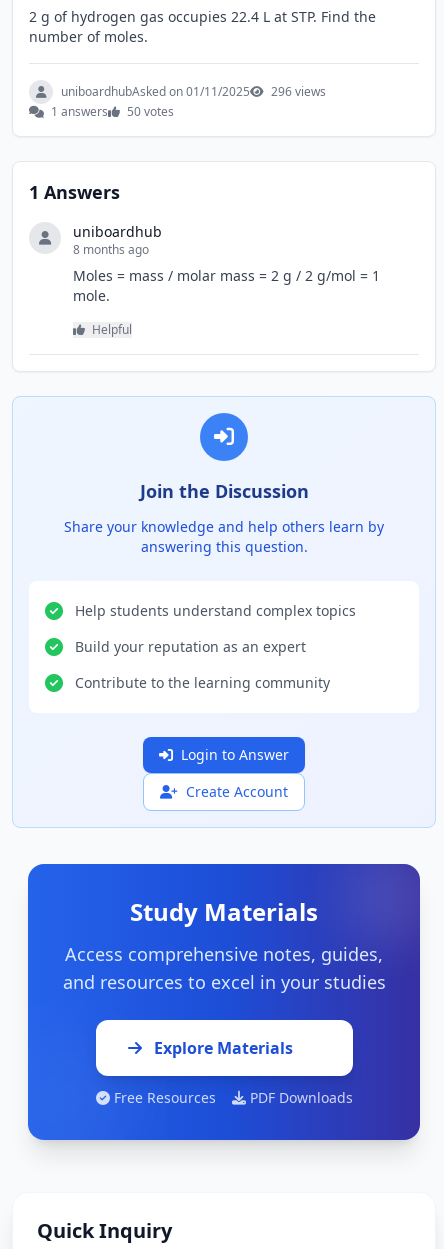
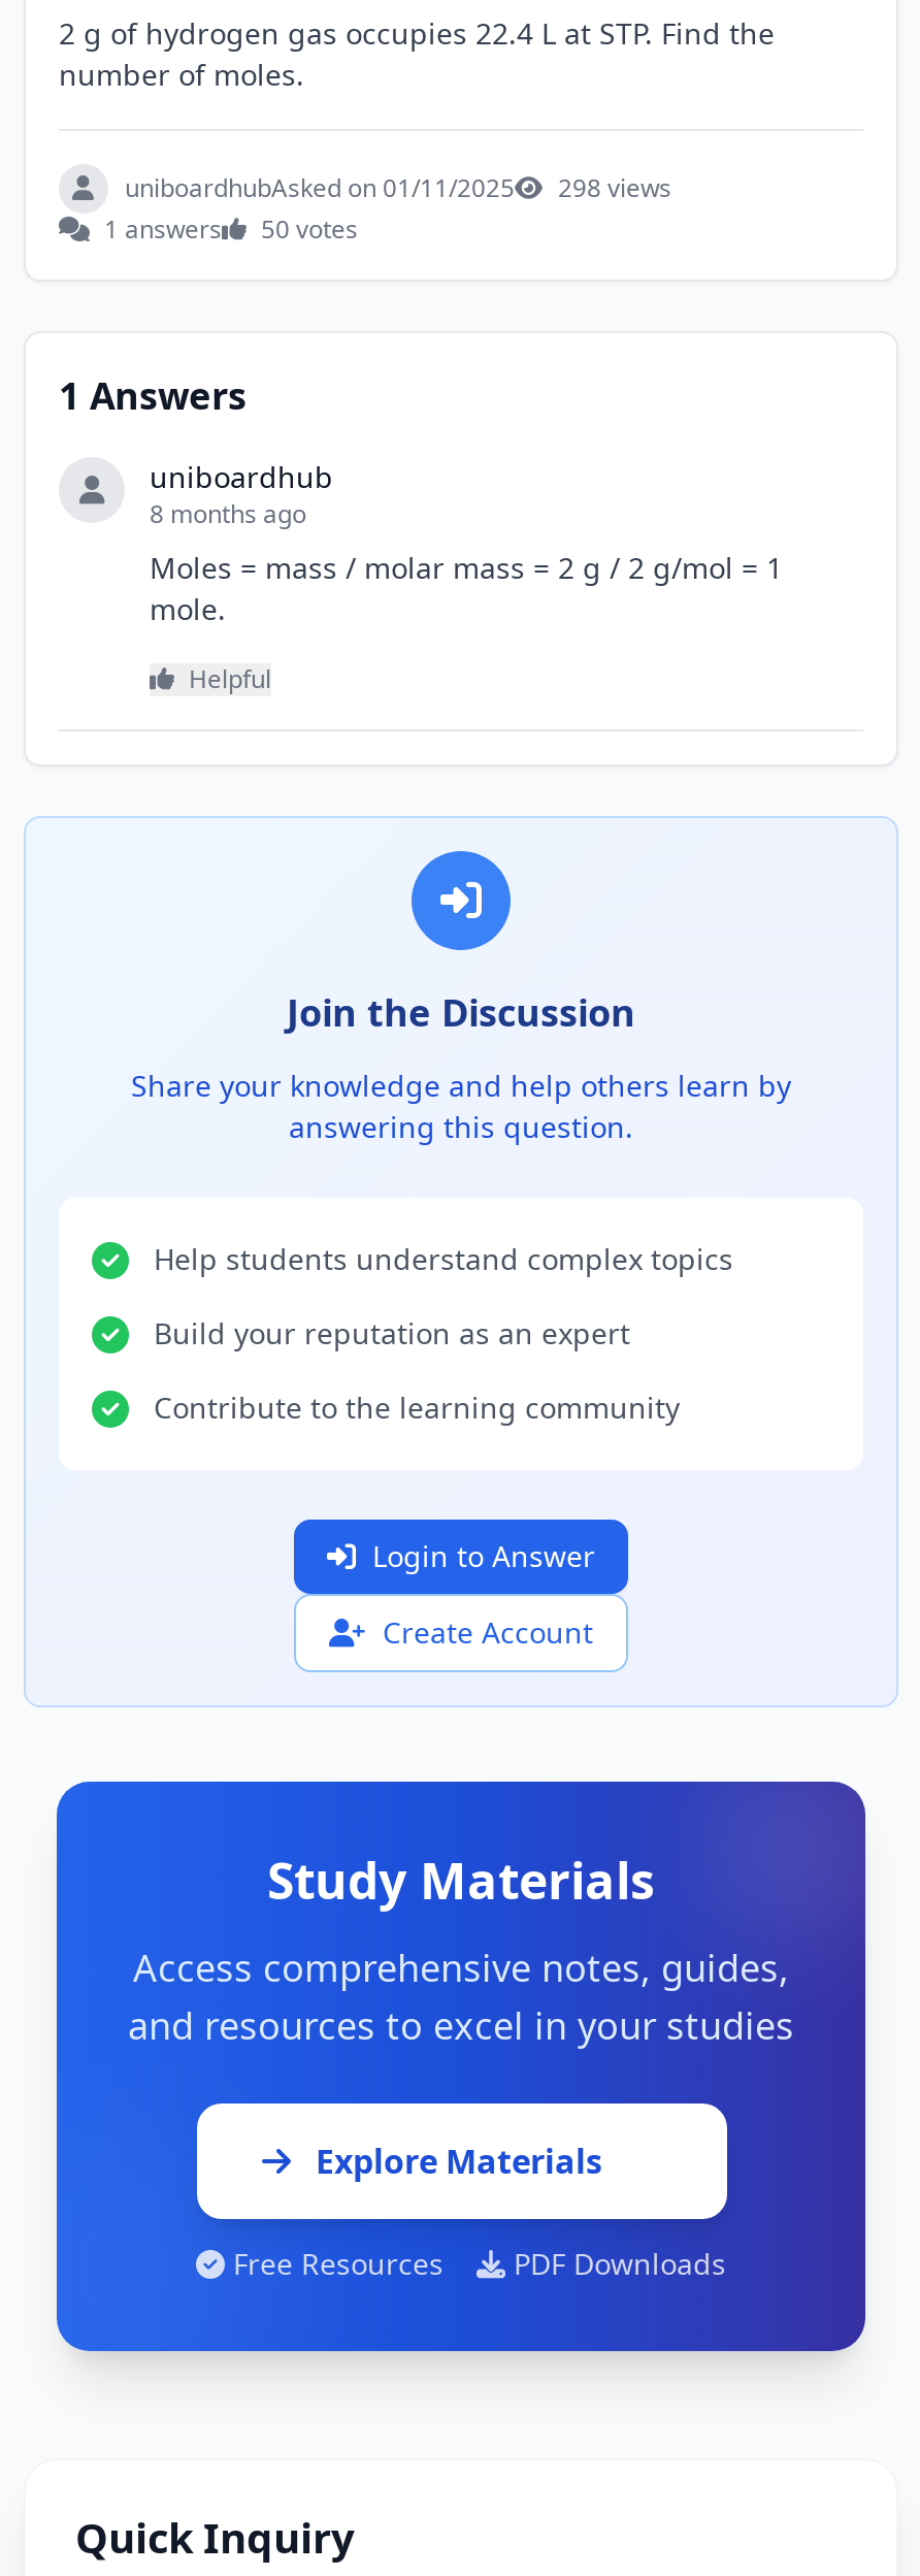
- uniboardhubAsked on 01/11/2025 296 views
+ uniboardhubAsked on 01/11/2025 298 views
